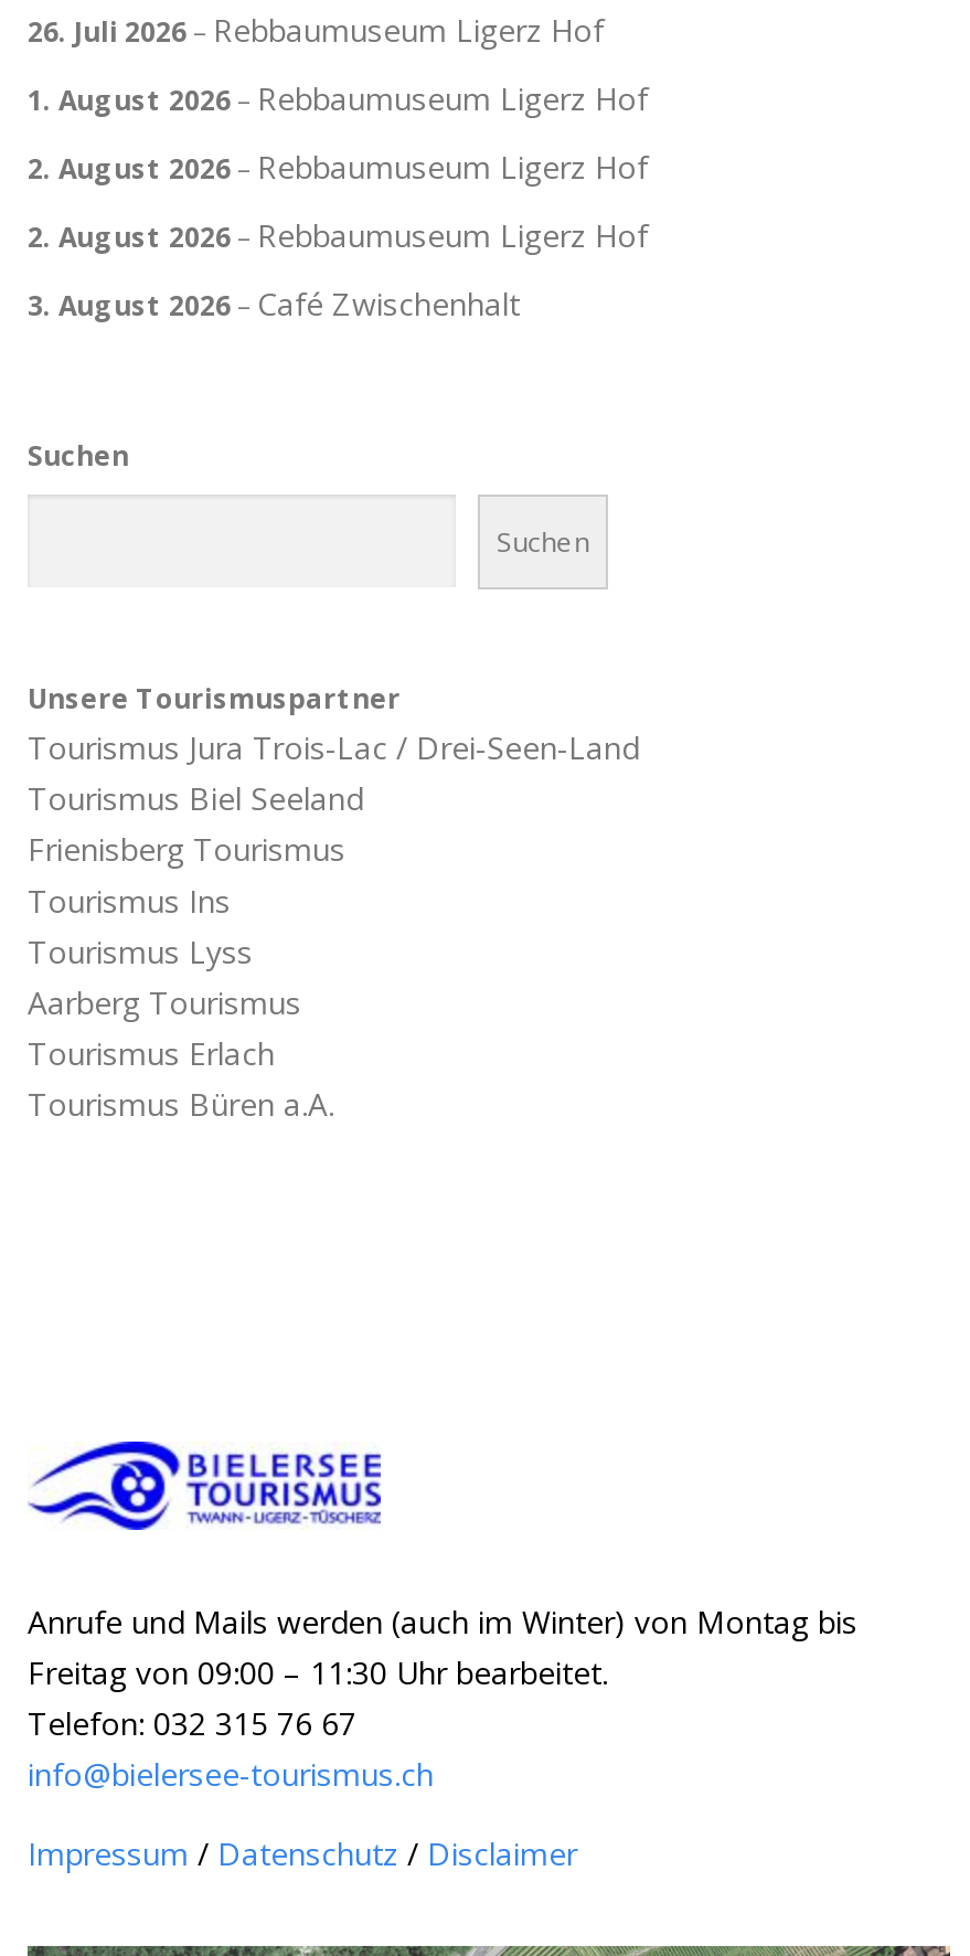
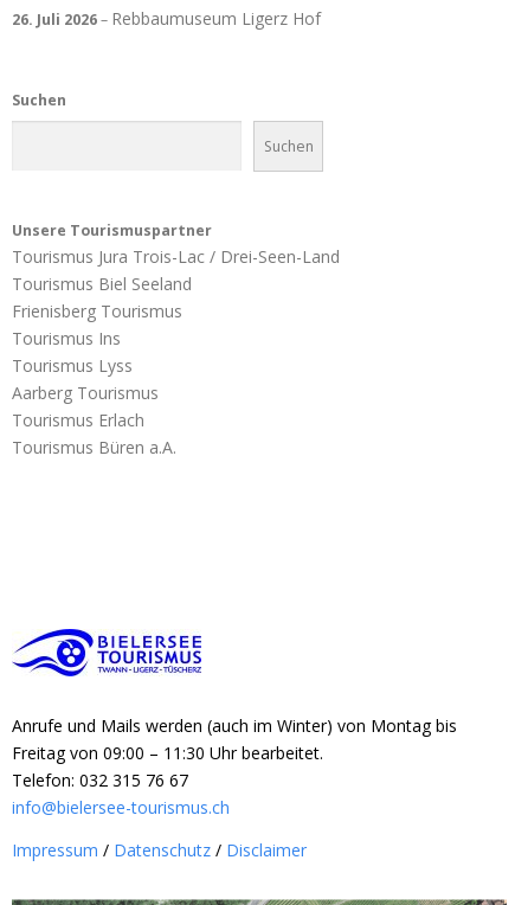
- 1. August 2026 – Rebbaumuseum Ligerz Hof
- 2. August 2026 – Rebbaumuseum Ligerz Hof
- 2. August 2026 – Rebbaumuseum Ligerz Hof
- 3. August 2026 – Café Zwischenhalt
